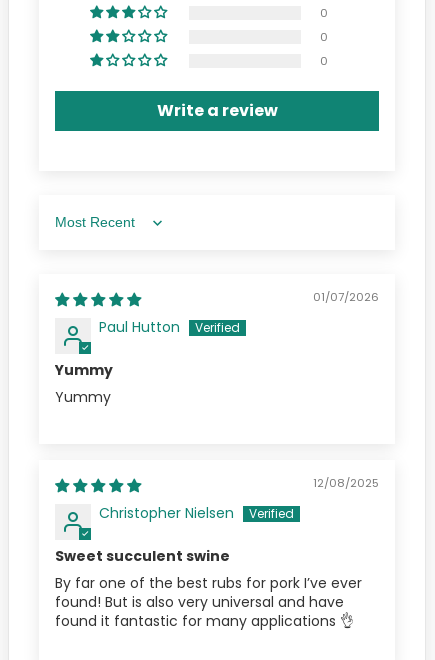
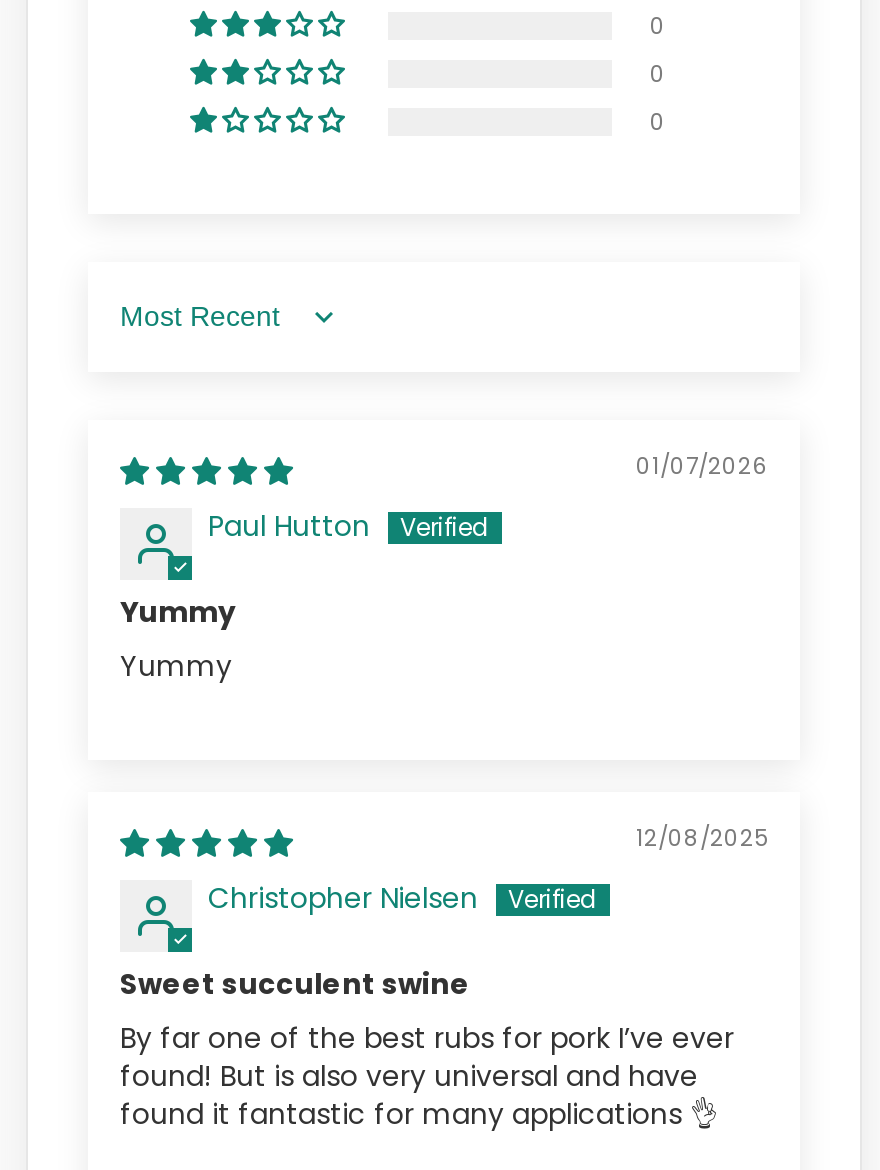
- Write a review
